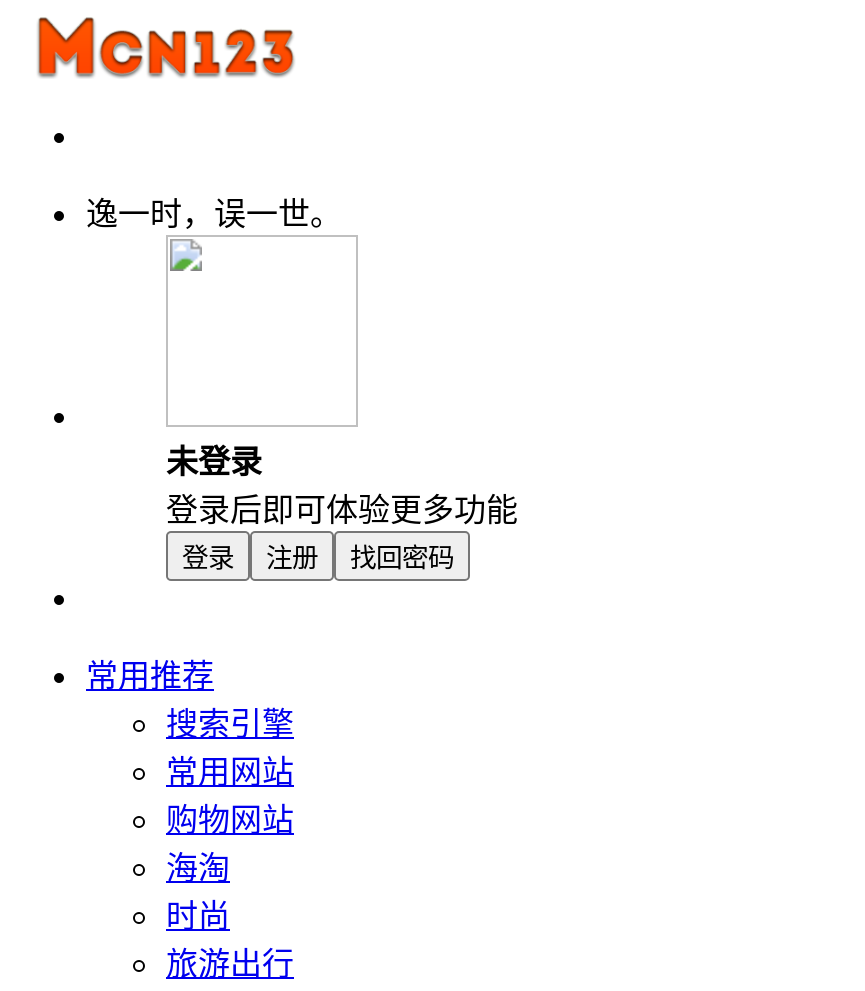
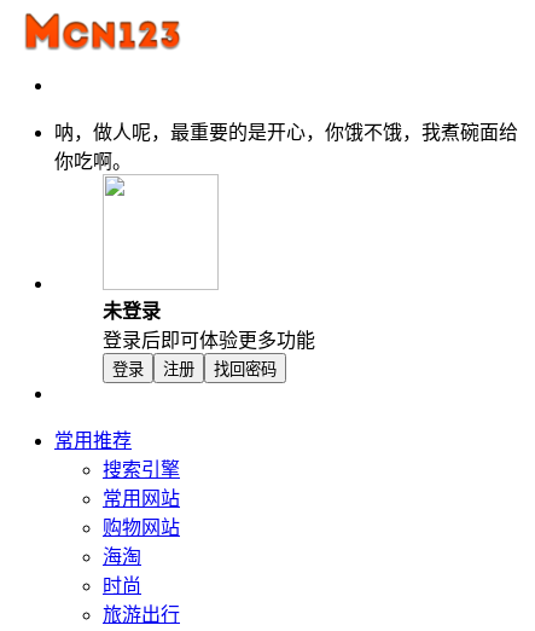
- 逸一时，误一世。
+ 呐，做人呢，最重要的是开心，你饿不饿，我煮碗面给
+ 你吃啊。
